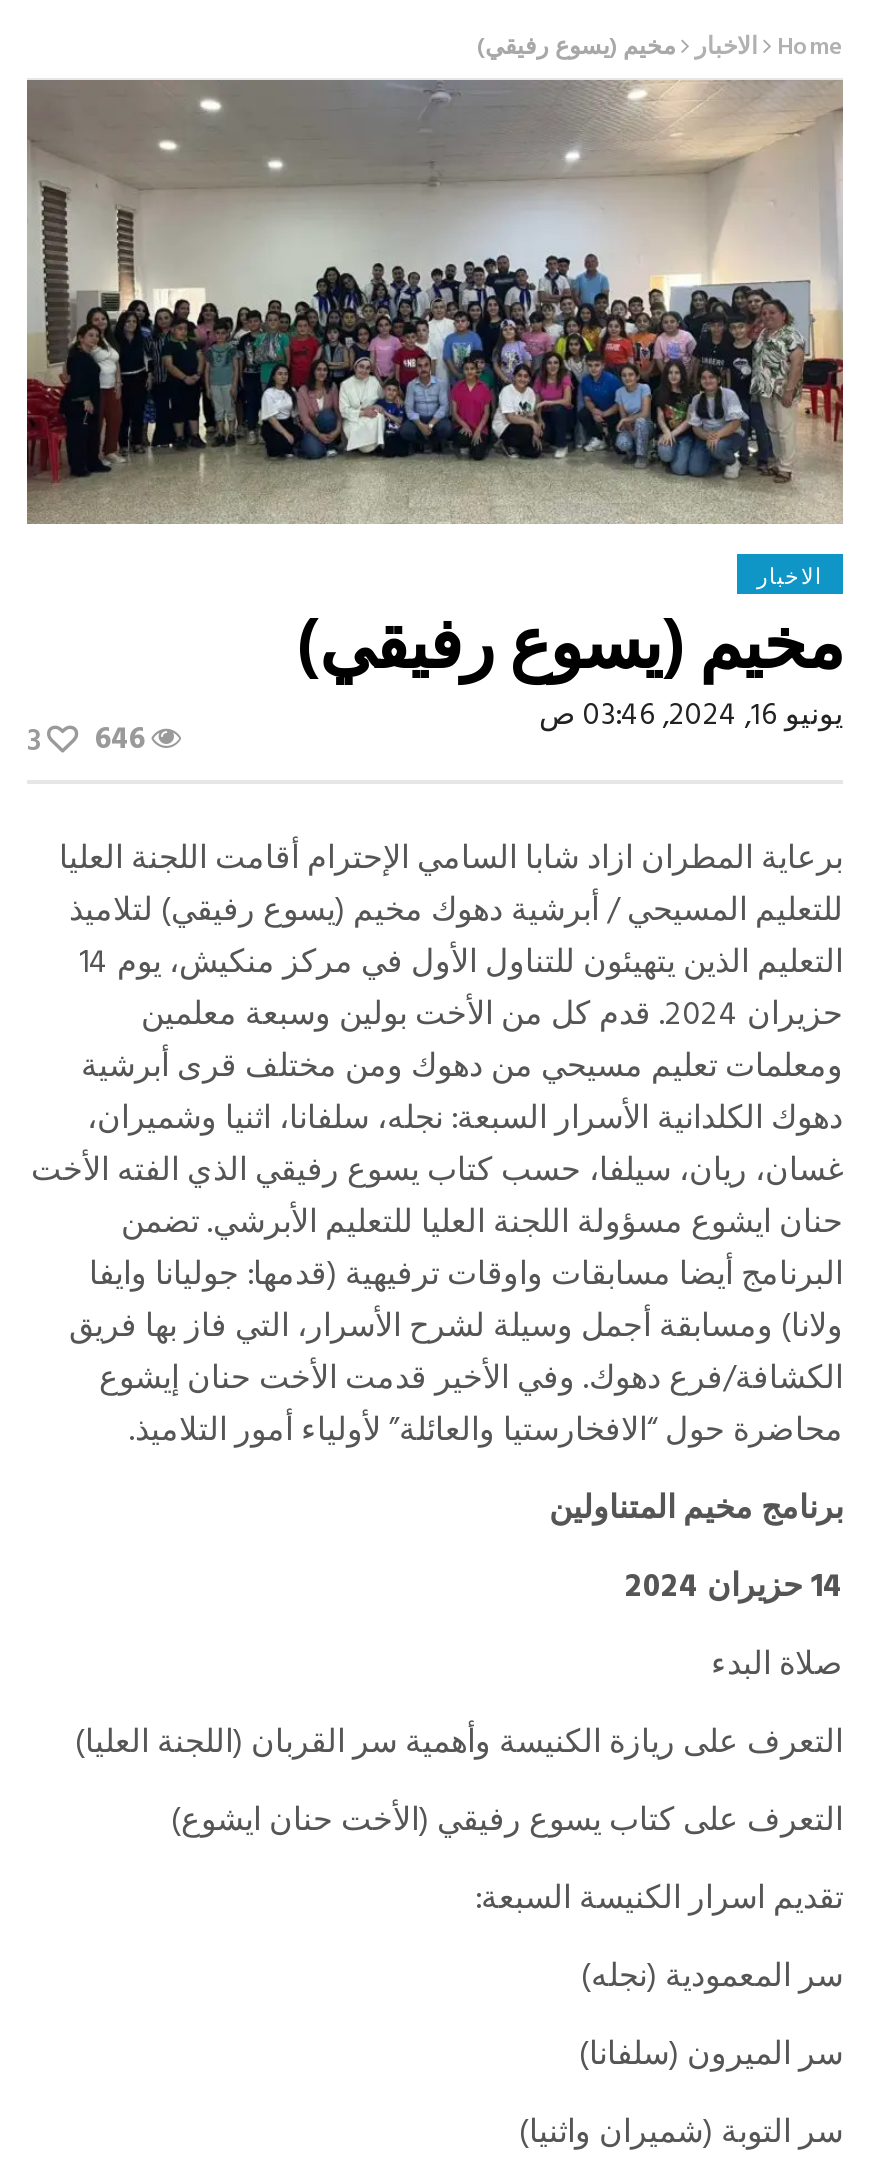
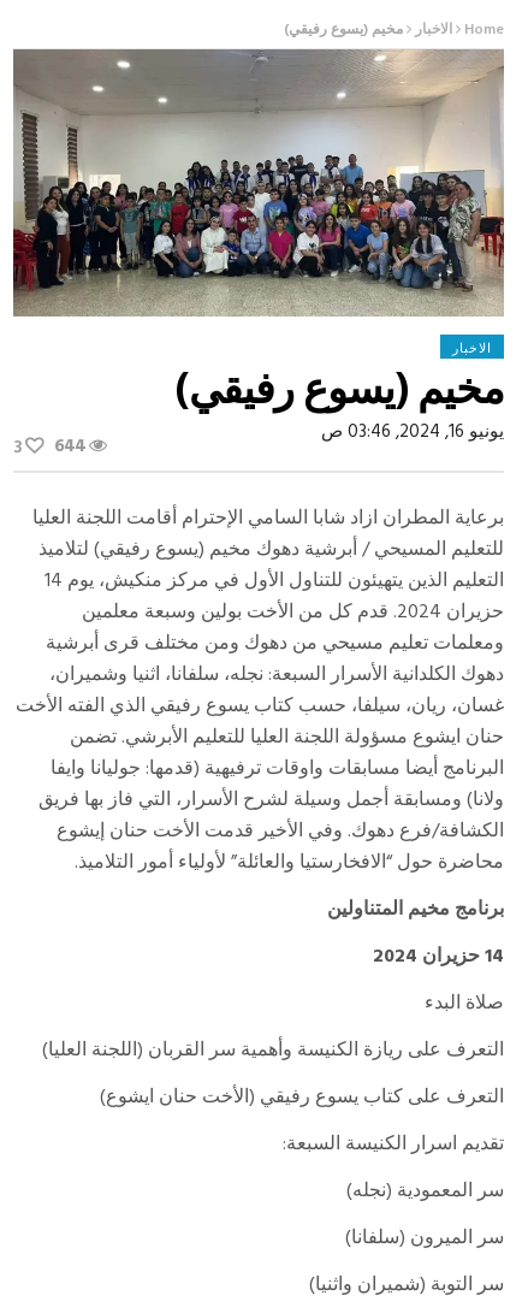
- 3 646
+ 3 644
